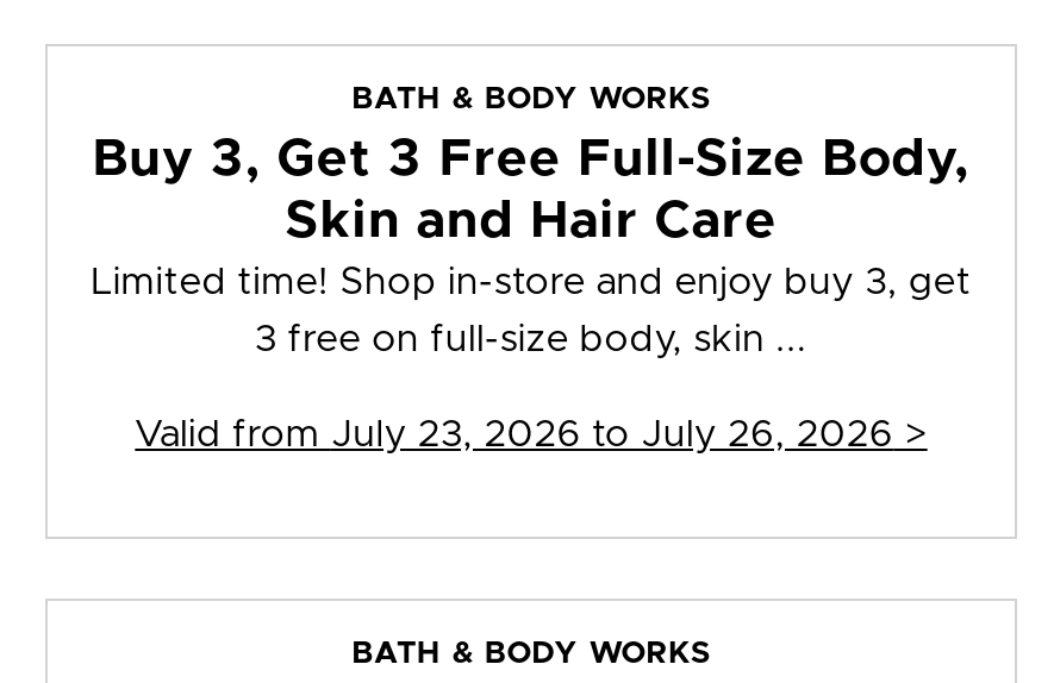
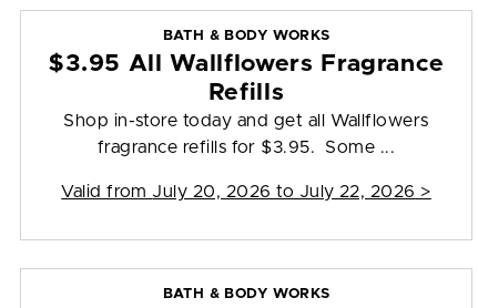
- Buy 3, Get 3 Free Full-Size Body,
- Skin and Hair Care
- Limited time! Shop in-store and enjoy buy 3, get
+ $3.95 All Wallflowers Fragrance
+ Refills
+ Shop in-store today and get all Wallflowers

- 3 free on full-size body, skin ...
+ fragrance refills for $3.95. Some ...

- Valid from July 23, 2026 to July 26, 2026 >
+ Valid from July 20, 2026 to July 22, 2026 >
